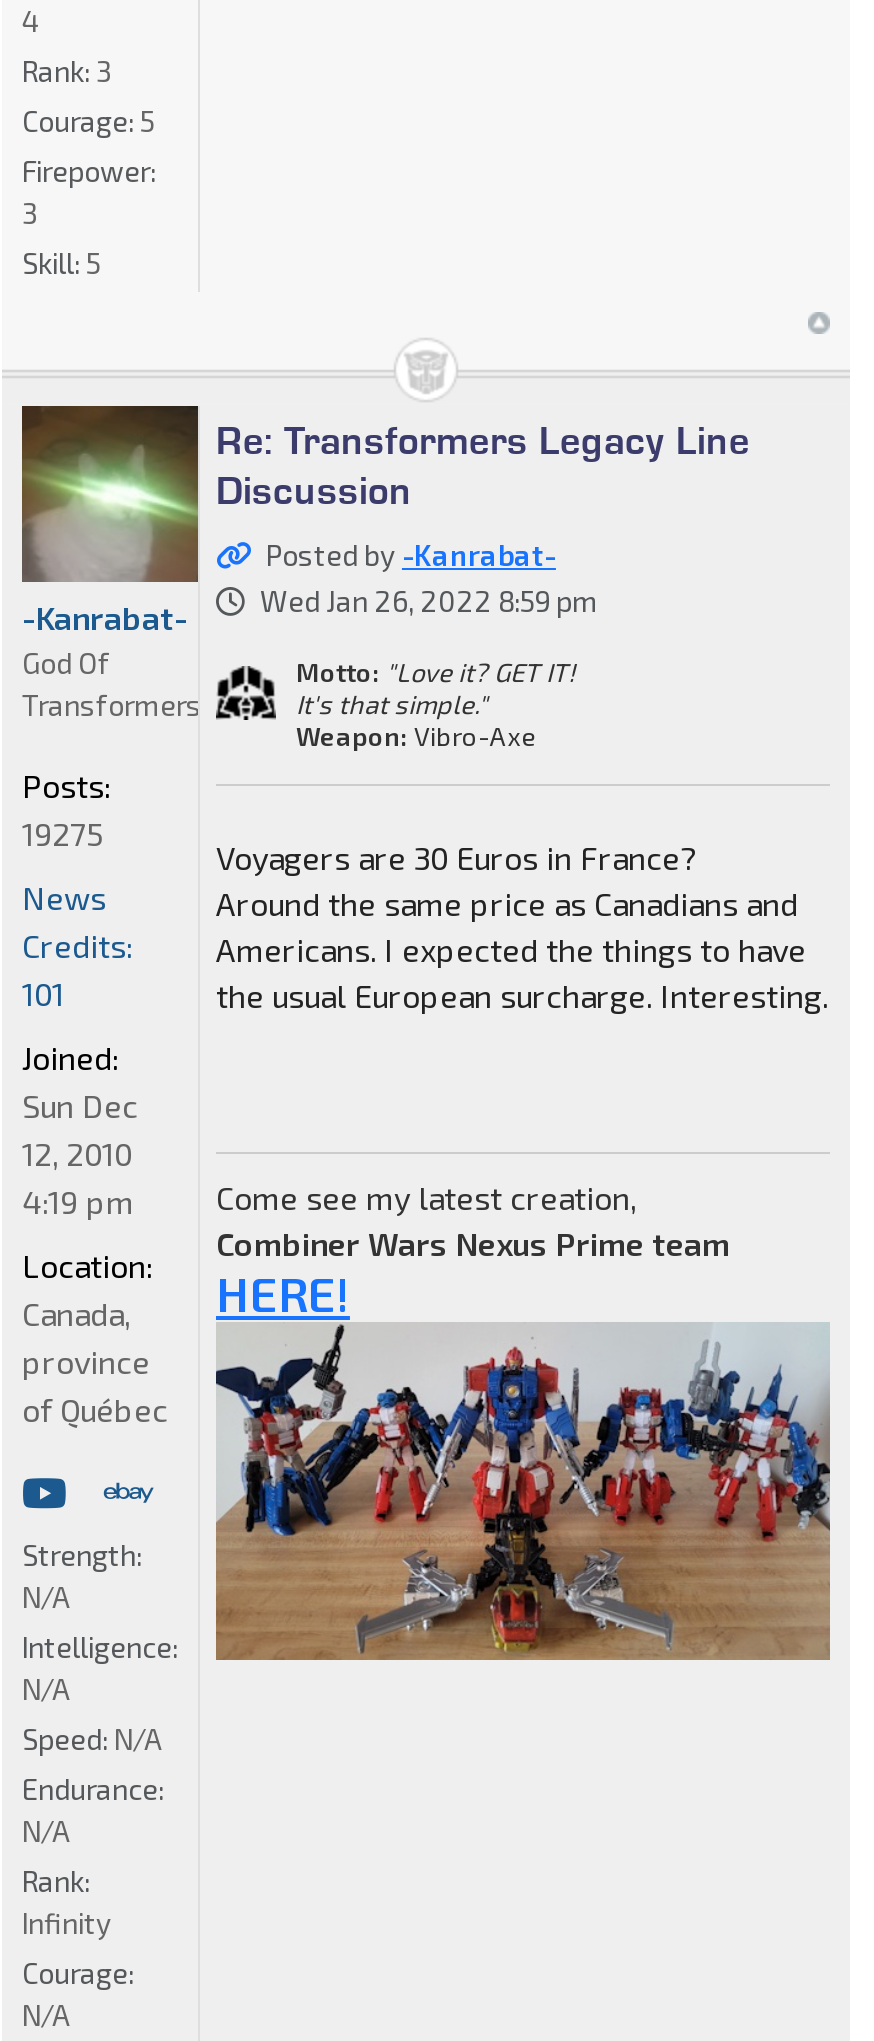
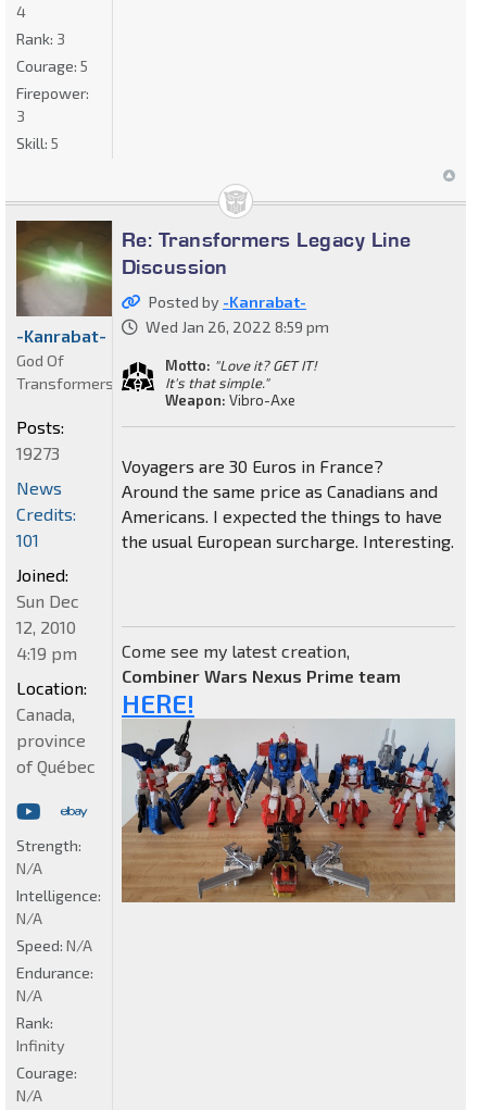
- 19275
+ 19273
